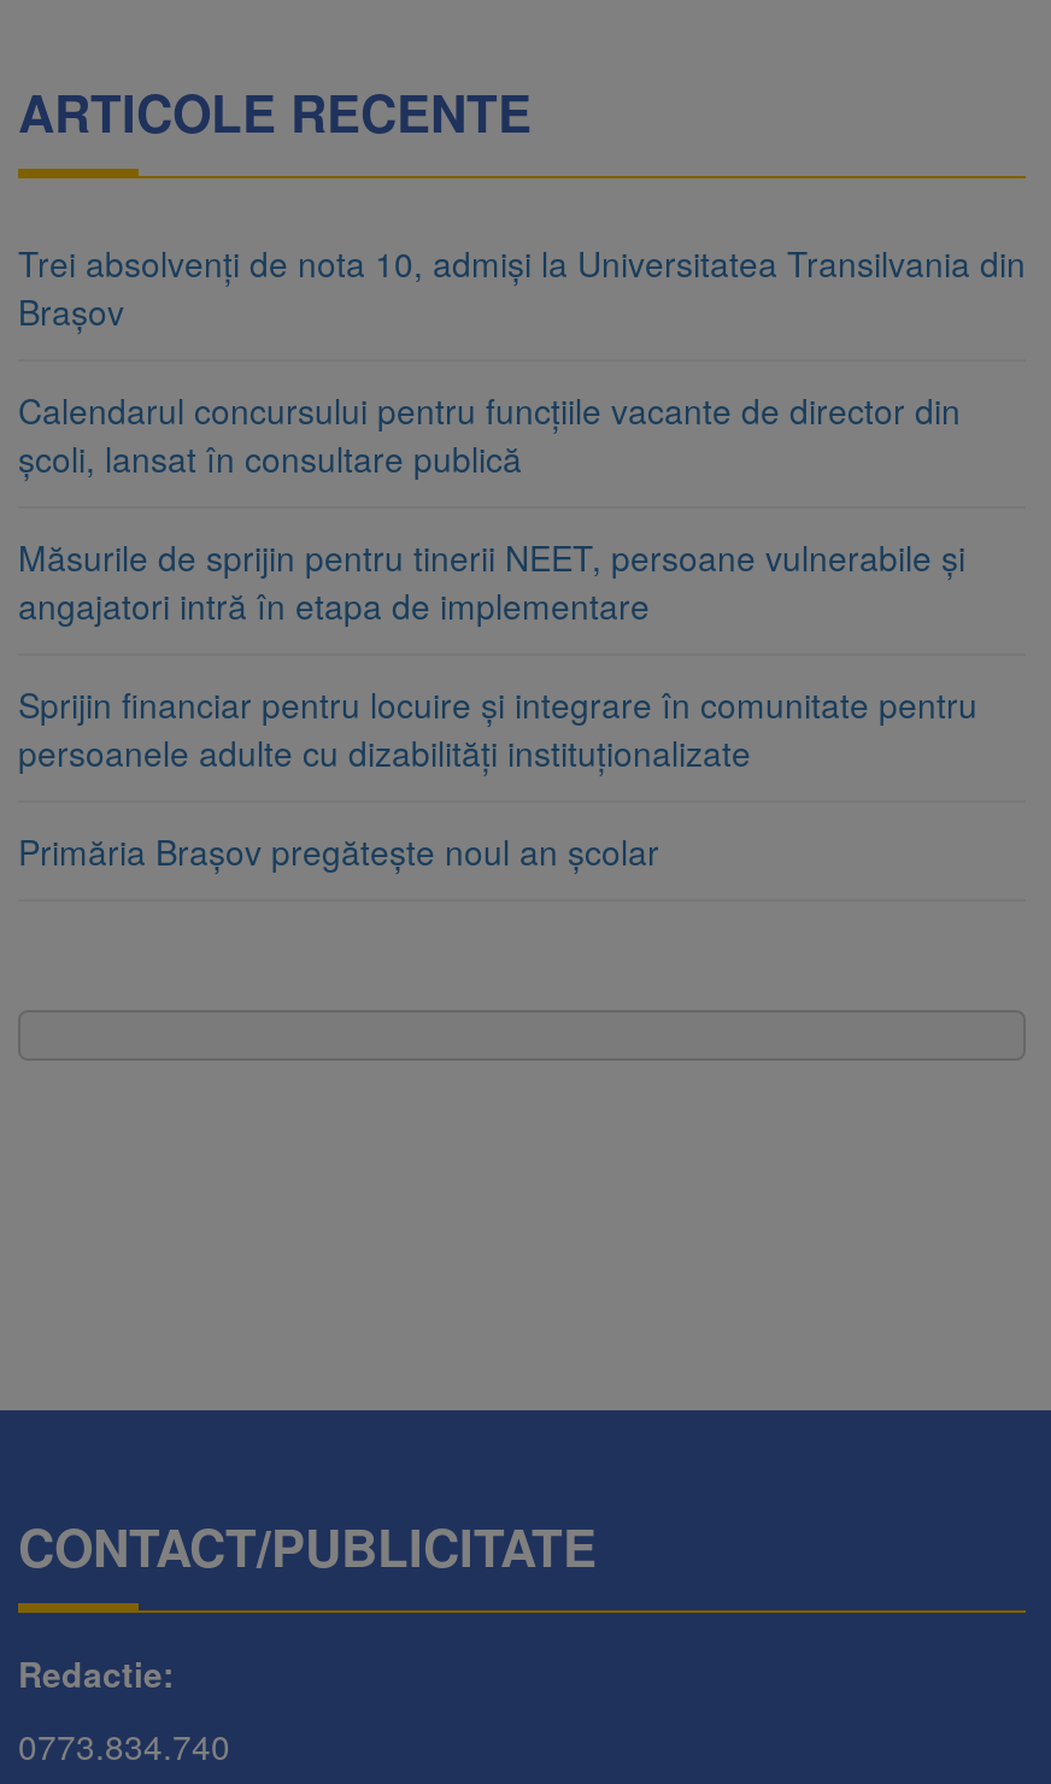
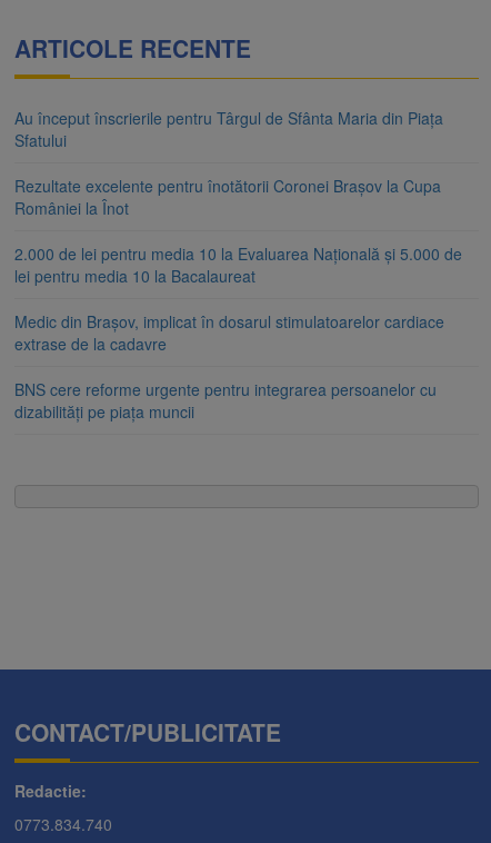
- Trei absolvenți de nota 10, admiși la Universitatea Transilvania din
- Brașov
+ Au început înscrierile pentru Târgul de Sfânta Maria din Piața
+ Sfatului

- Calendarul concursului pentru funcțiile vacante de director din
- școli, lansat în consultare publică
+ Rezultate excelente pentru înotătorii Coronei Brașov la Cupa
+ României la Înot

- Măsurile de sprijin pentru tinerii NEET, persoane vulnerabile și
- angajatori intră în etapa de implementare
+ 2.000 de lei pentru media 10 la Evaluarea Națională și 5.000 de
+ lei pentru media 10 la Bacalaureat

- Sprijin financiar pentru locuire și integrare în comunitate pentru
- persoanele adulte cu dizabilități instituționalizate
+ Medic din Brașov, implicat în dosarul stimulatoarelor cardiace
+ extrase de la cadavre

- Primăria Brașov pregătește noul an școlar
+ BNS cere reforme urgente pentru integrarea persoanelor cu
+ dizabilități pe piața muncii
